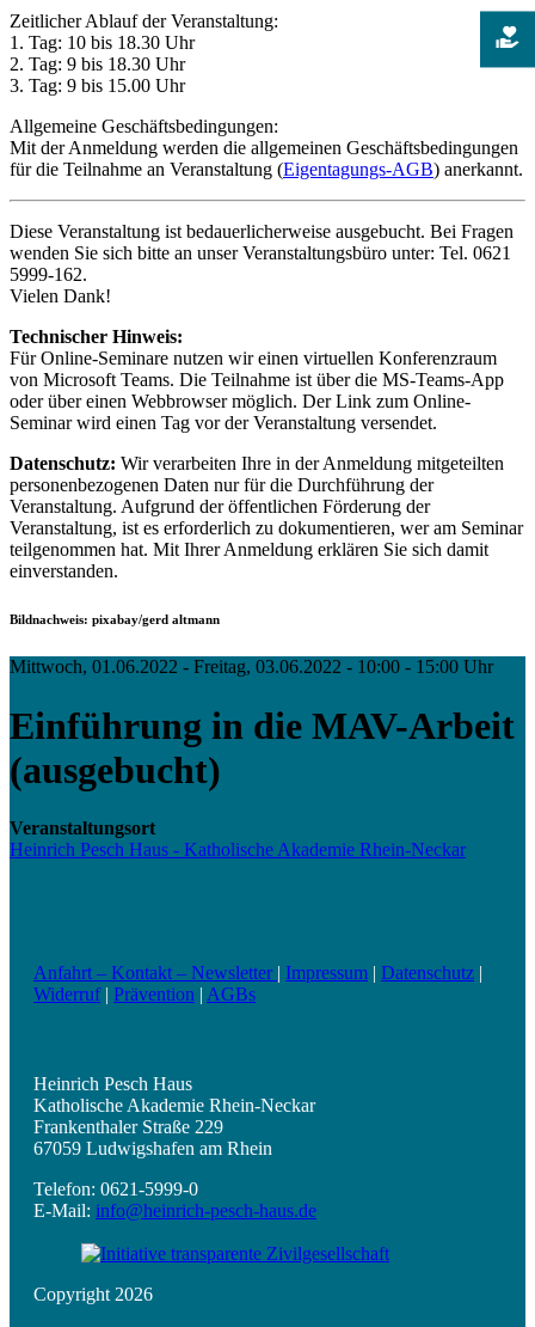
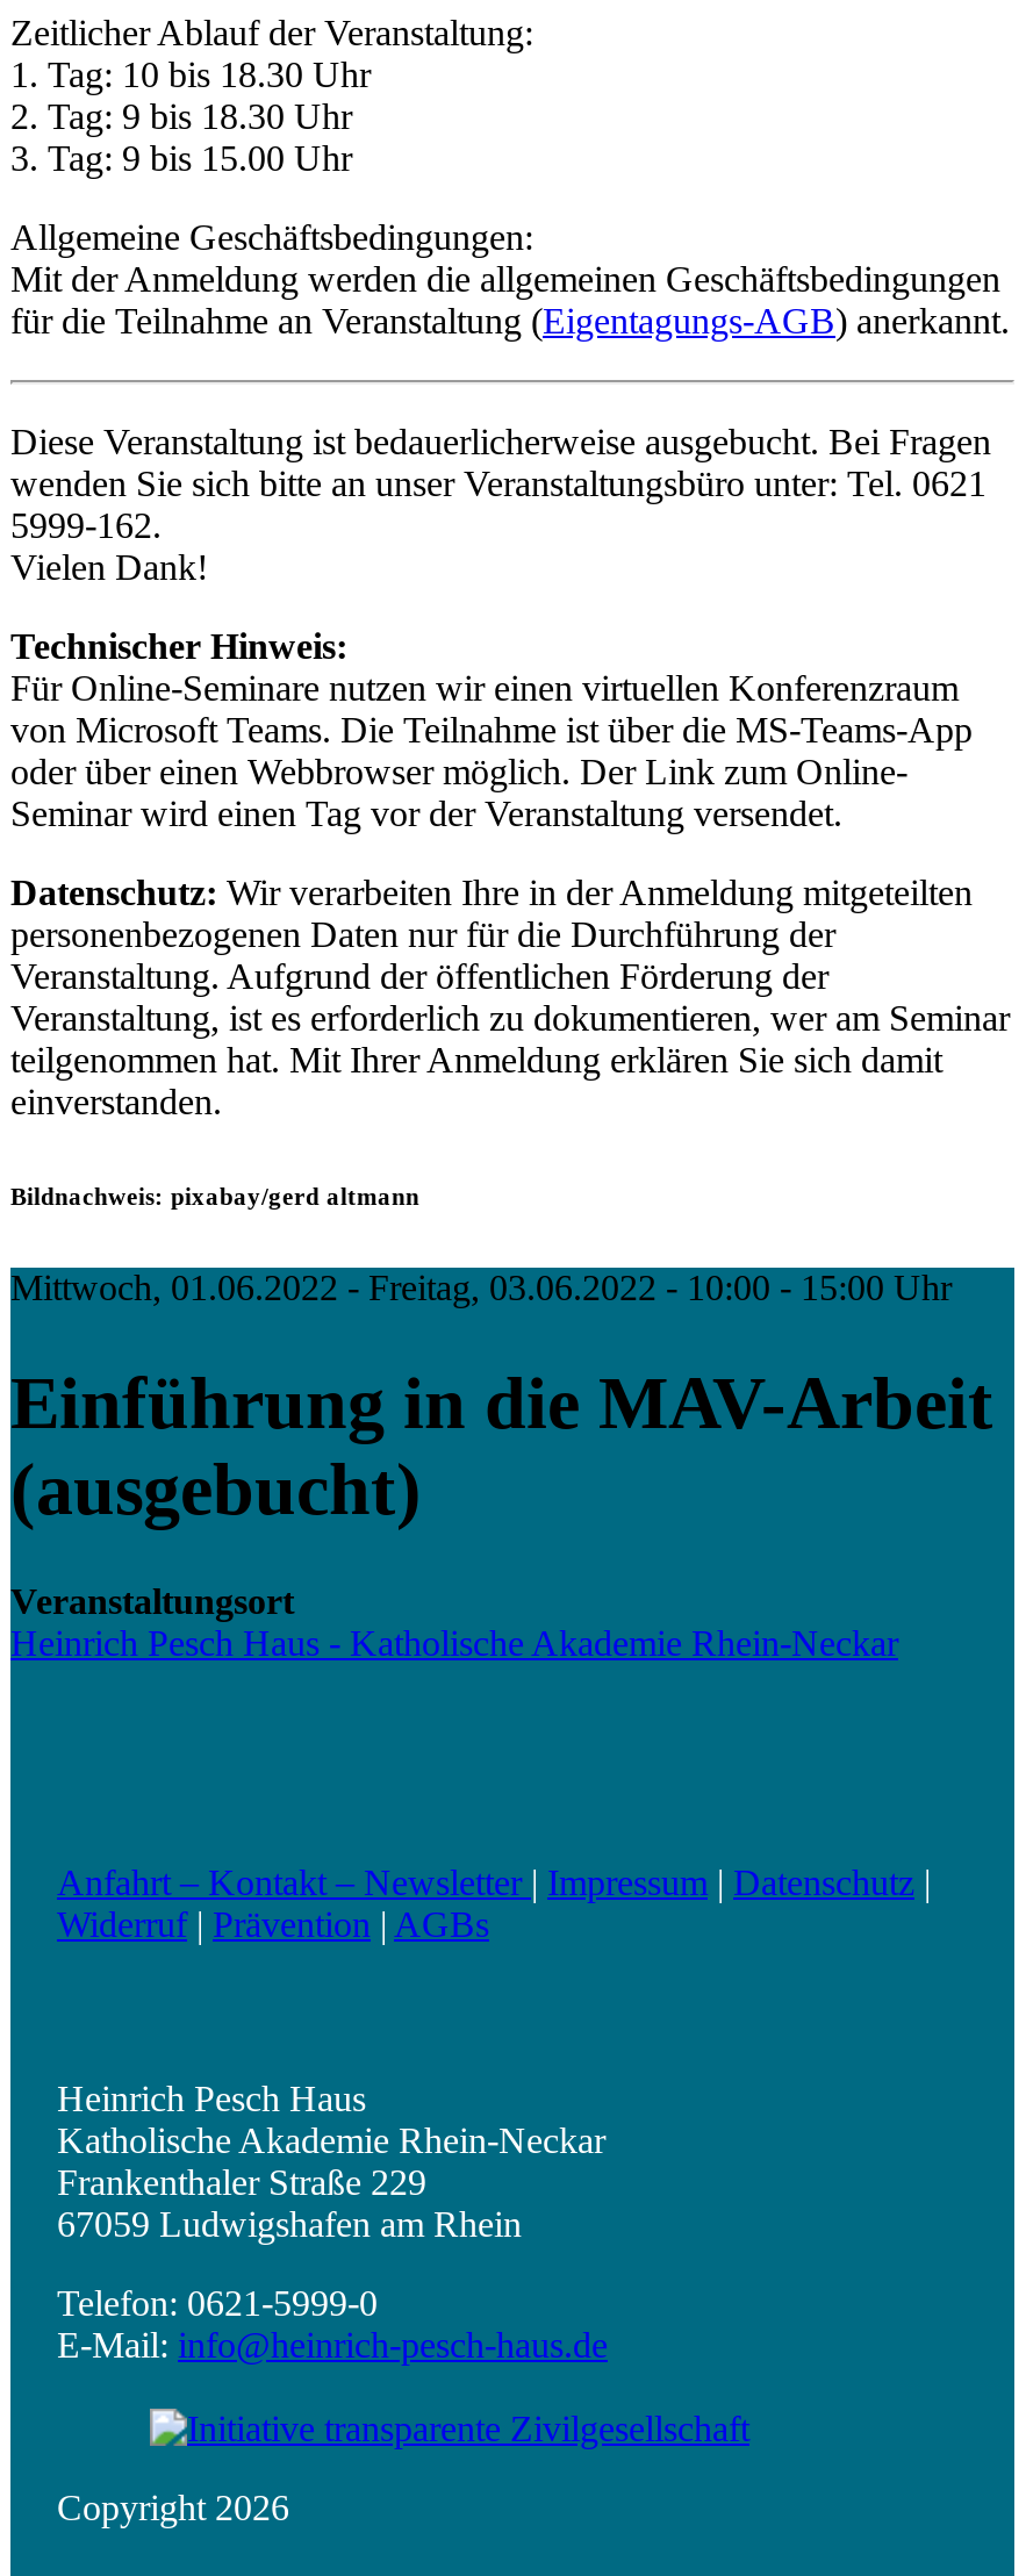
- [image]
